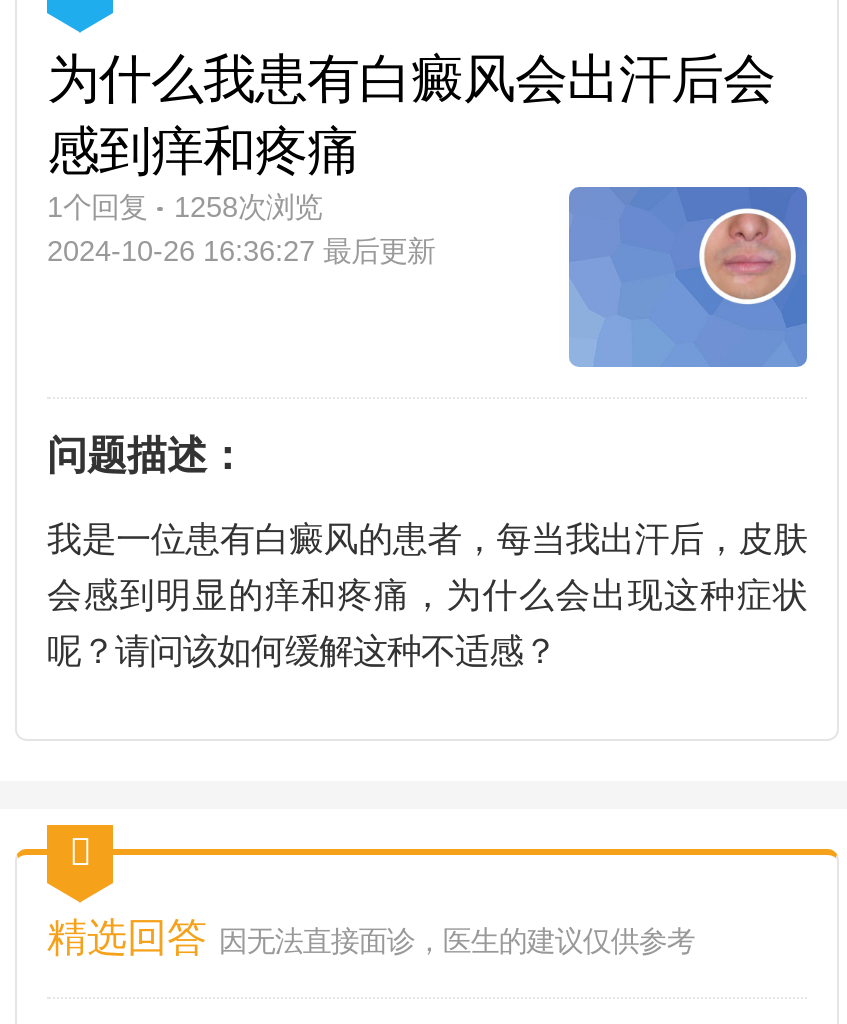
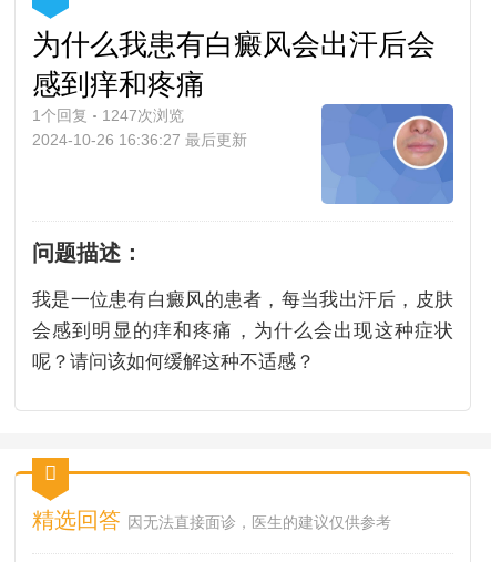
- 1个回复 1258次浏览
+ 1个回复 1247次浏览
